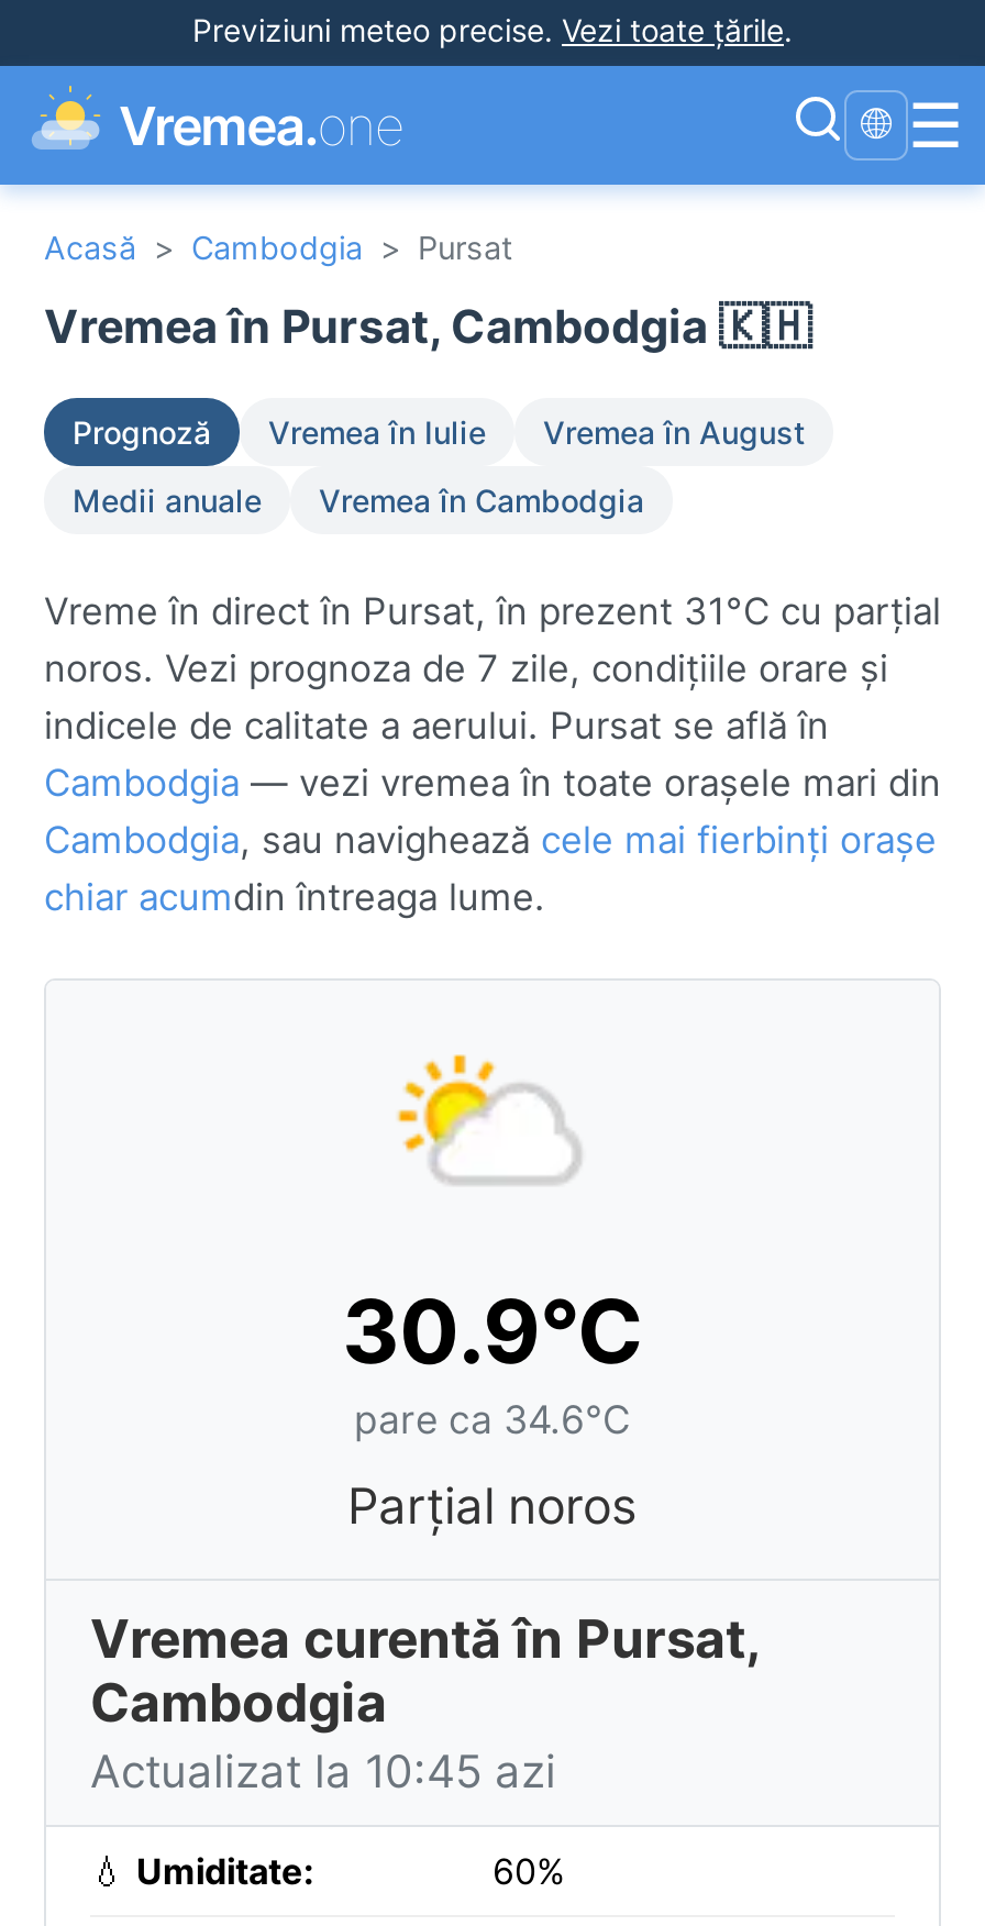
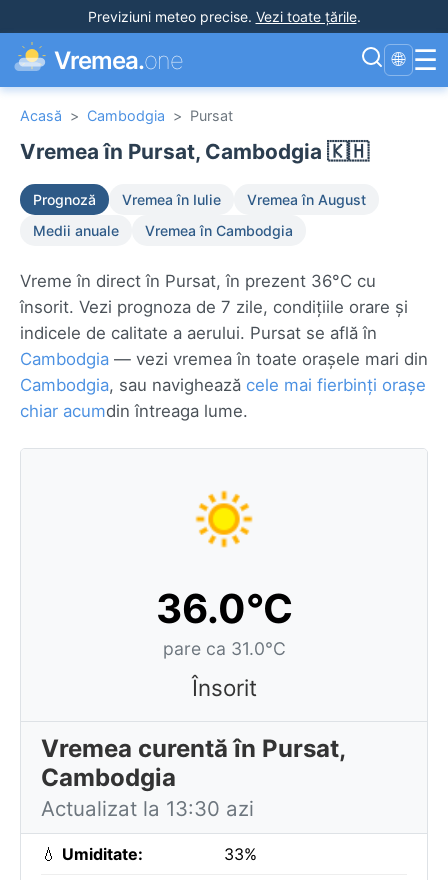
- Vreme în direct în Pursat, în prezent 31°C cu parțial
- noros. Vezi prognoza de 7 zile, condițiile orare și
+ Vreme în direct în Pursat, în prezent 36°C cu
+ însorit. Vezi prognoza de 7 zile, condițiile orare și

- [image]
- 30.9°C
- pare ca 34.6°C
+ [image]
+ 36.0°C
+ pare ca 31.0°C

- Parțial noros
+ Însorit

- Actualizat la 10:45 azi
+ Actualizat la 13:30 azi

- 60%
+ 33%
